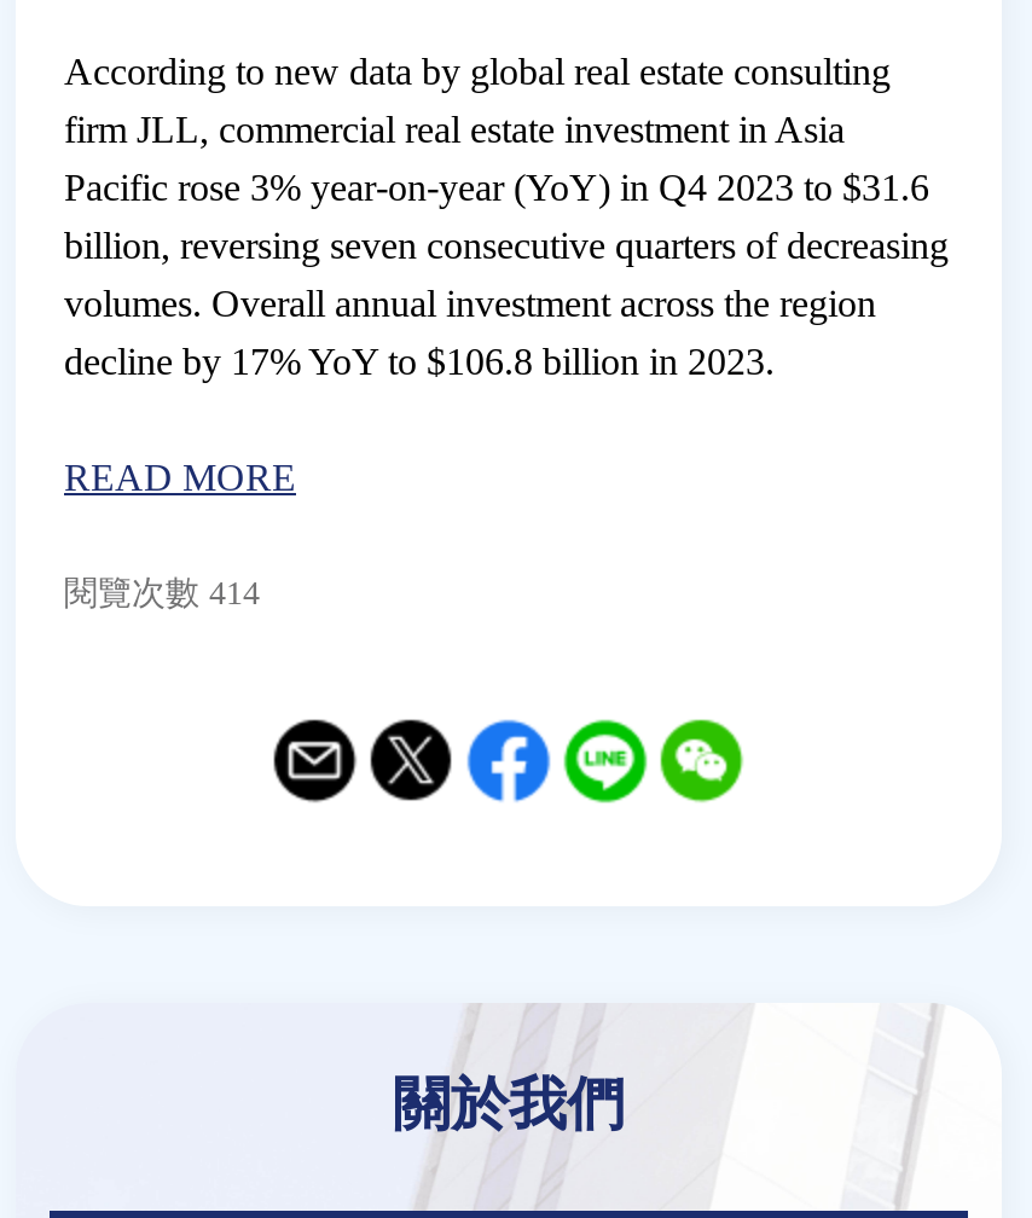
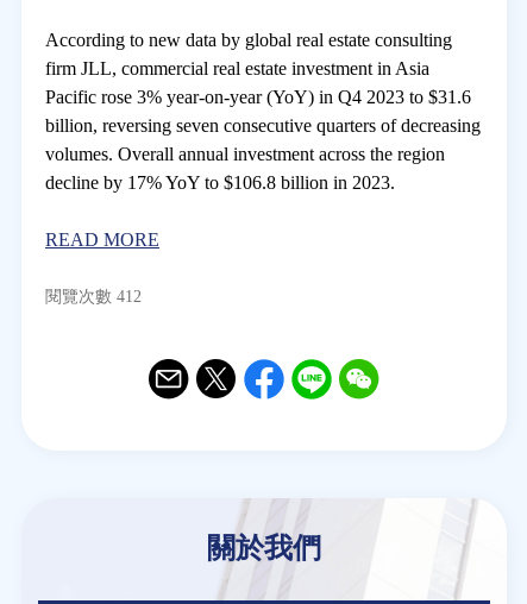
- 閱覽次數 414
+ 閱覽次數 412
